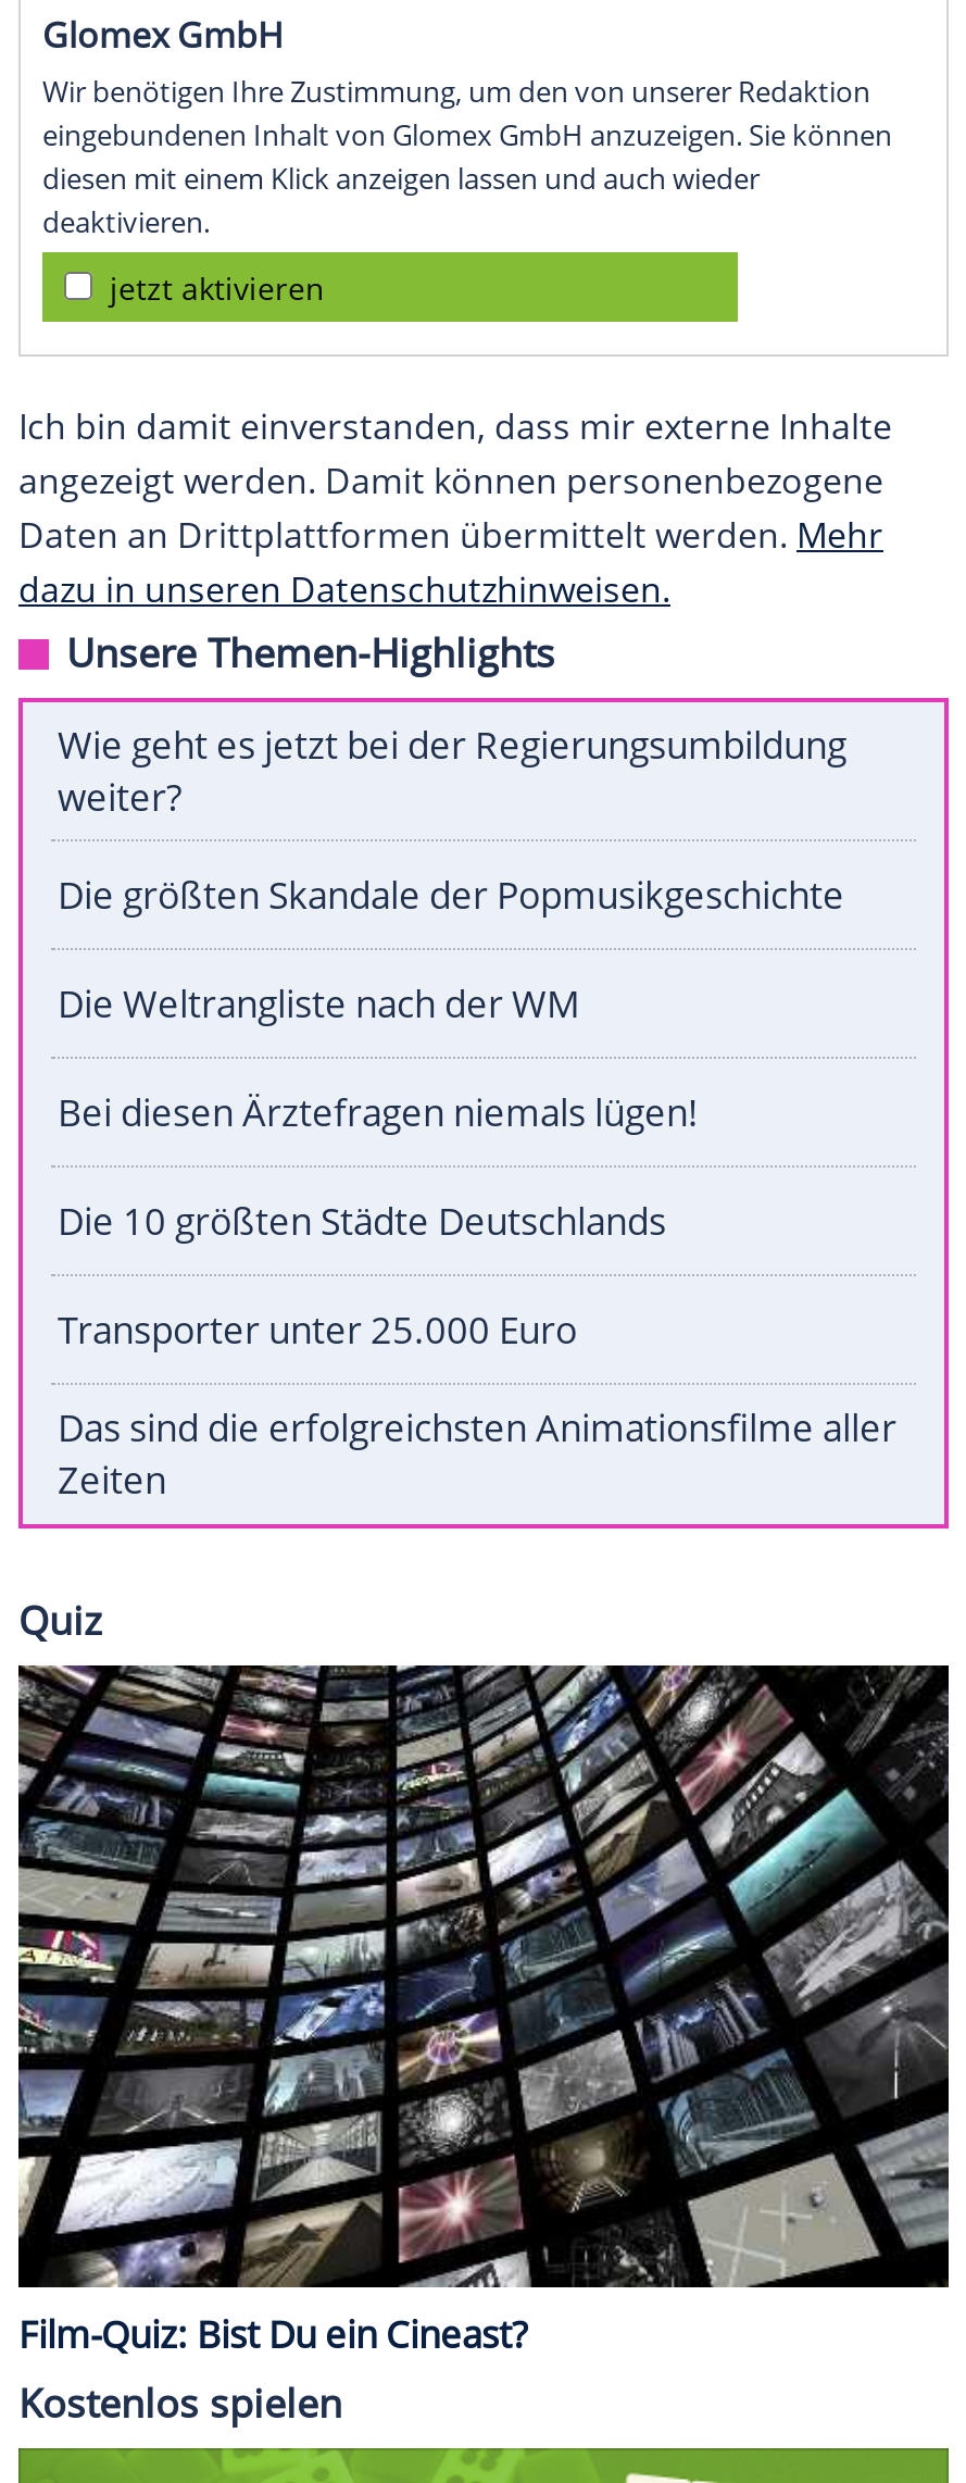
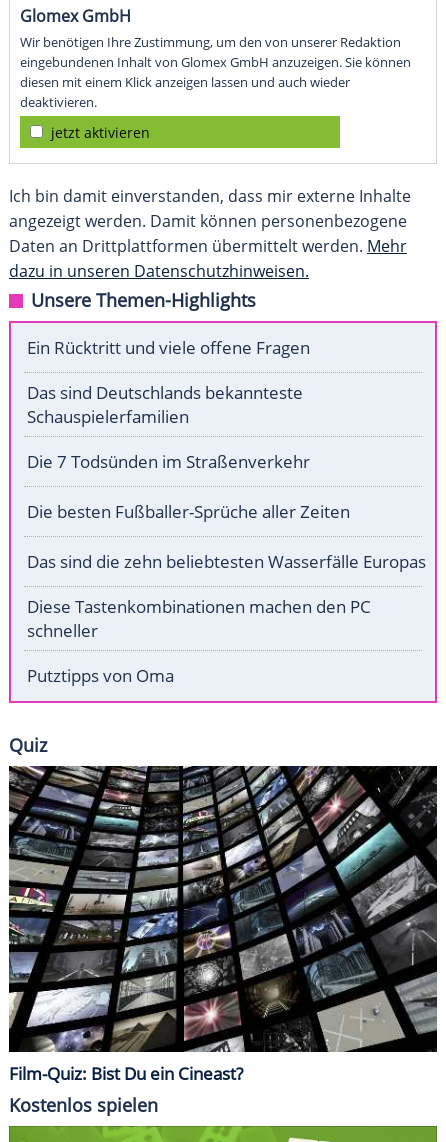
- Wie geht es jetzt bei der Regierungsumbildung
- weiter?
+ Ein Rücktritt und viele offene Fragen

- Die größten Skandale der Popmusikgeschichte
+ Das sind Deutschlands bekannteste
+ Schauspielerfamilien

- Die Weltrangliste nach der WM
+ Die 7 Todsünden im Straßenverkehr

- Bei diesen Ärztefragen niemals lügen!
+ Die besten Fußballer-Sprüche aller Zeiten

- Die 10 größten Städte Deutschlands
+ Das sind die zehn beliebtesten Wasserfälle Europas

- Transporter unter 25.000 Euro
+ Diese Tastenkombinationen machen den PC
+ schneller

- Das sind die erfolgreichsten Animationsfilme aller
- Zeiten
+ Putztipps von Oma
